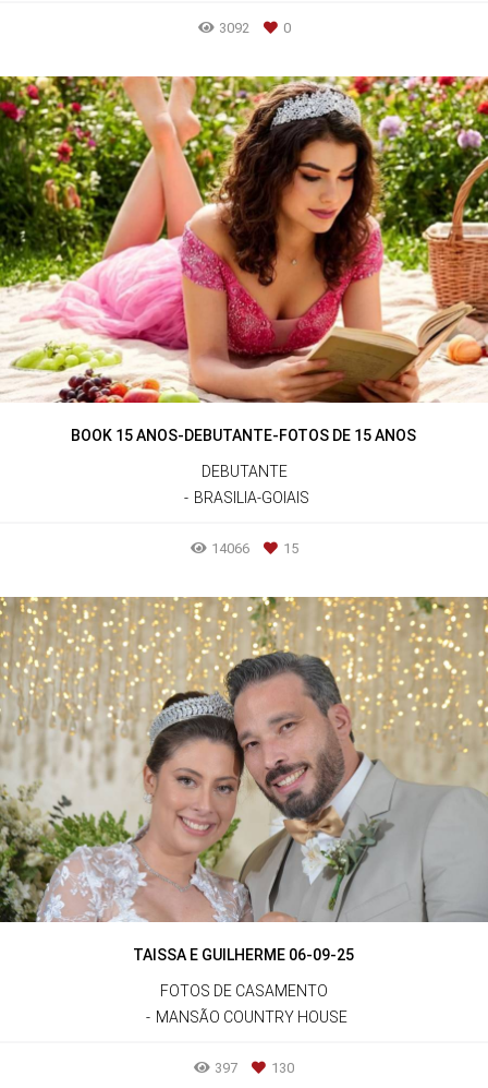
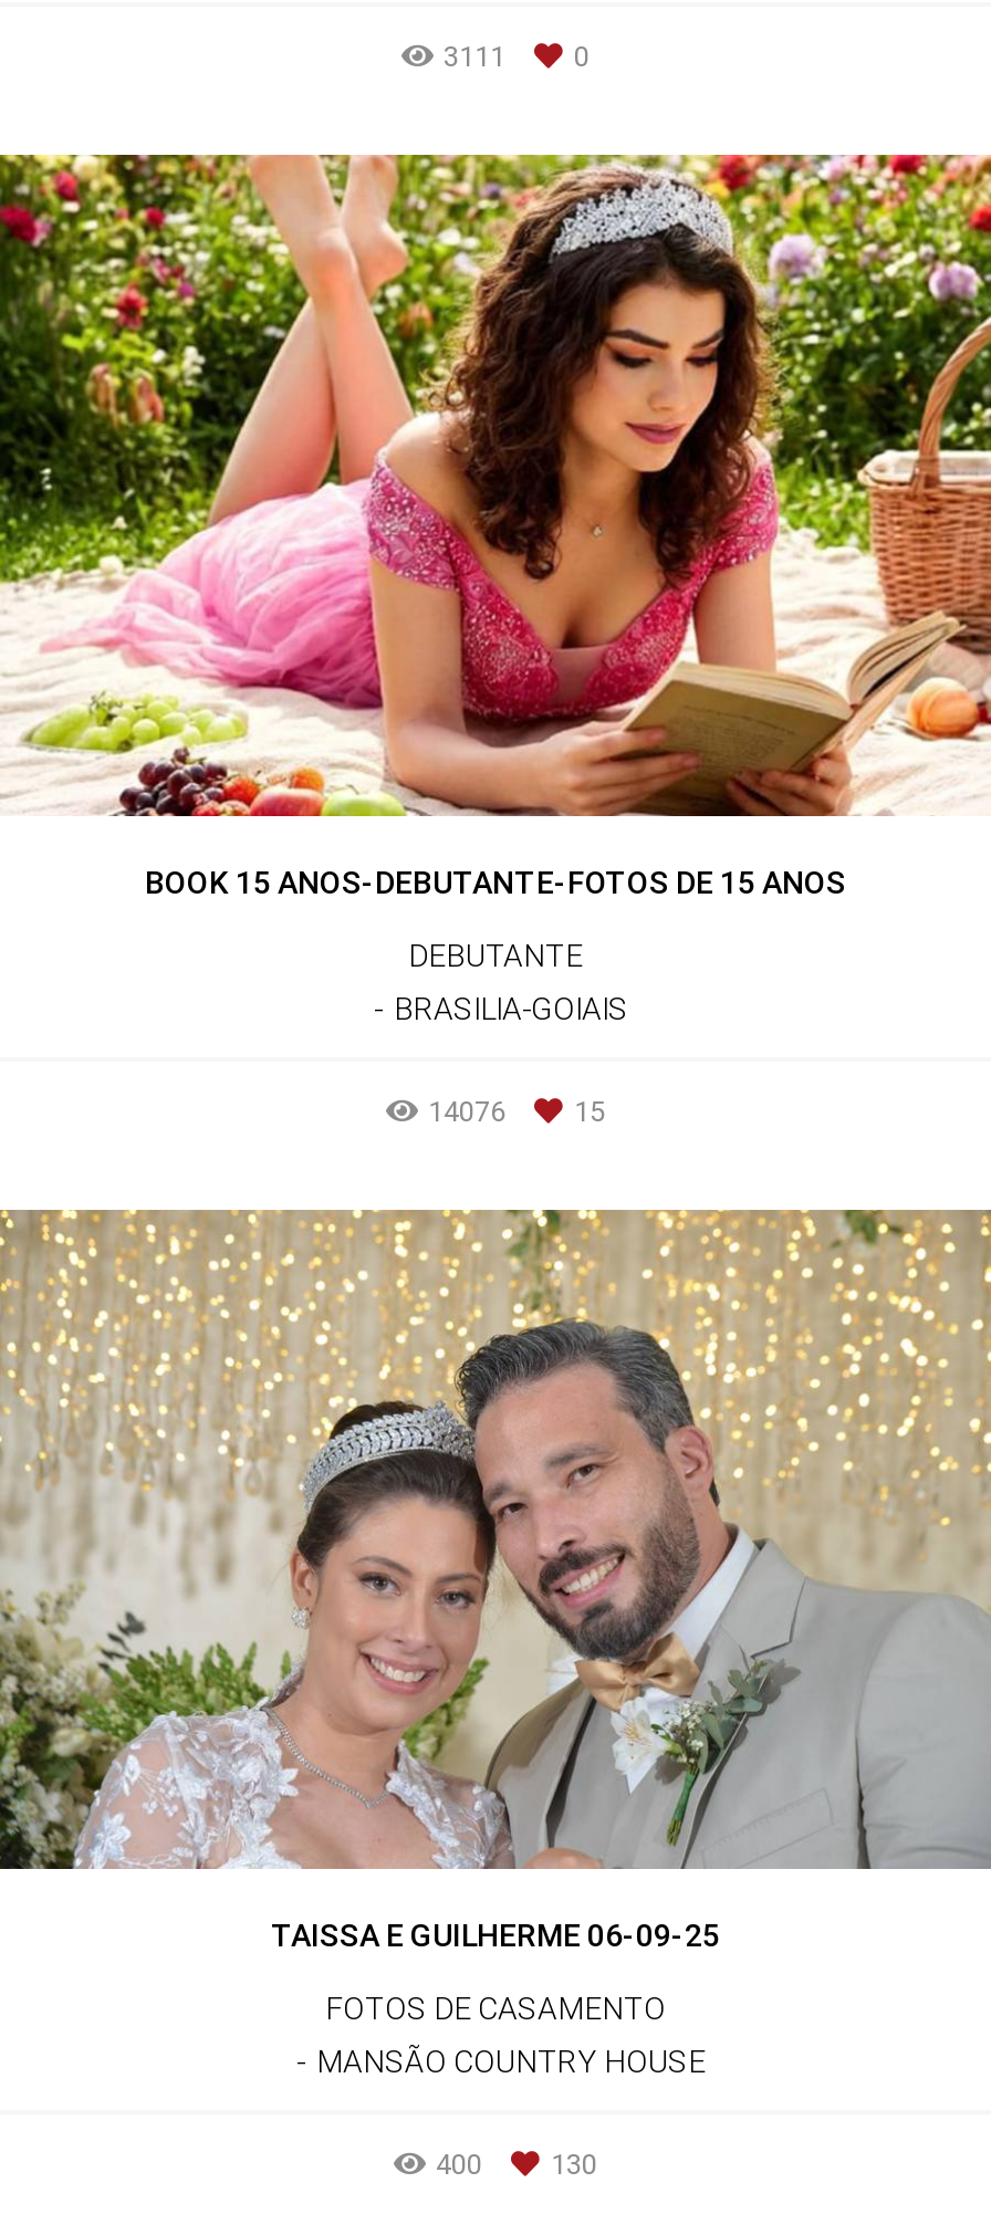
- 3092
+ 3111

- 14066
+ 14076

- 397
+ 400
